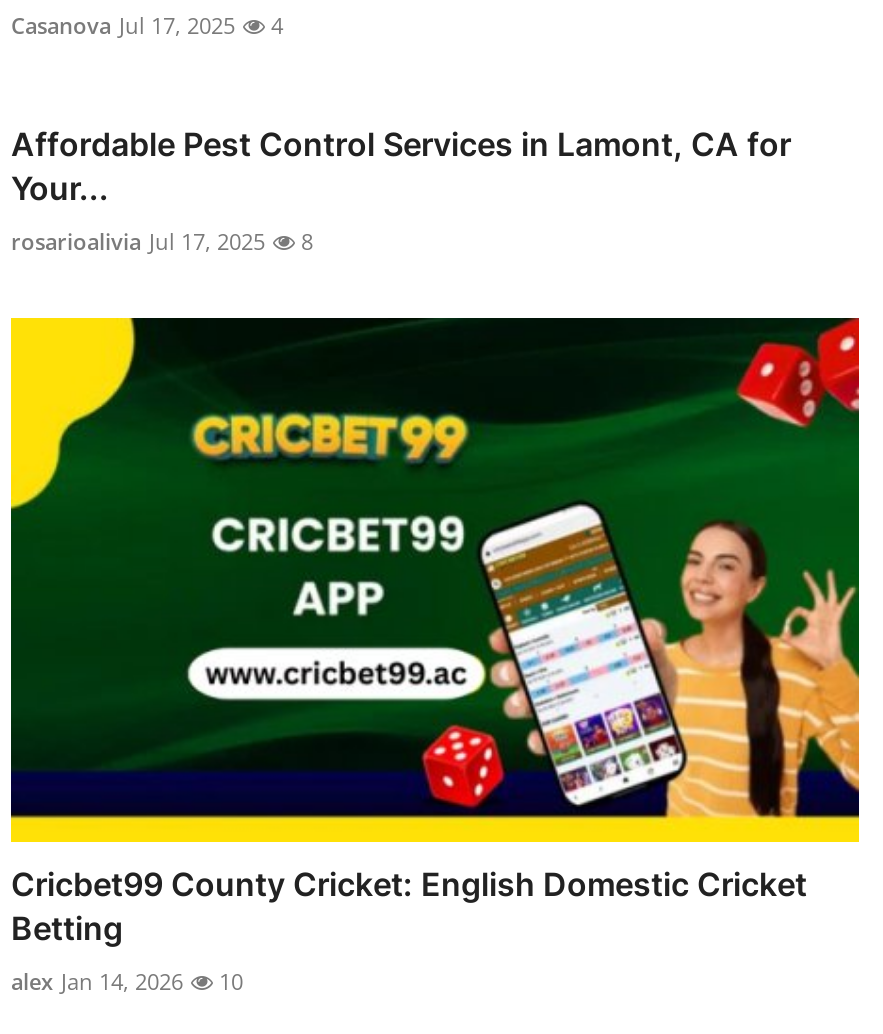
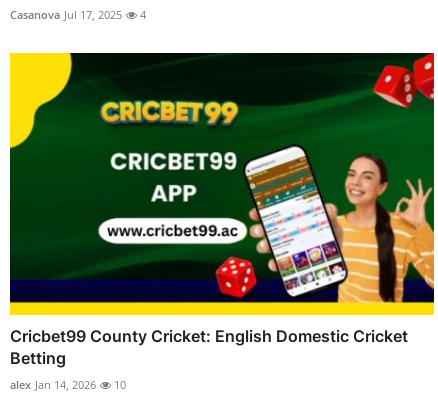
- Affordable Pest Control Services in Lamont, CA for
- Your...
- rosarioalivia Jul 17, 2025
- 8
